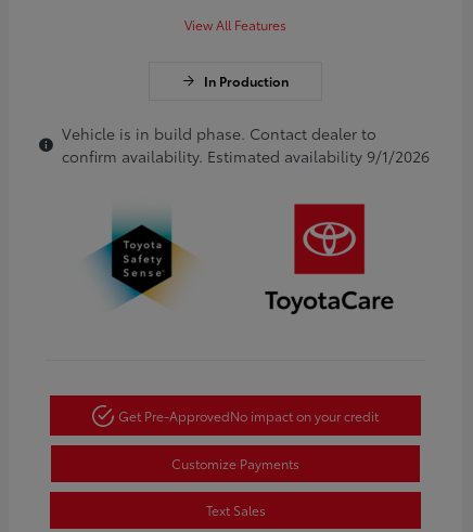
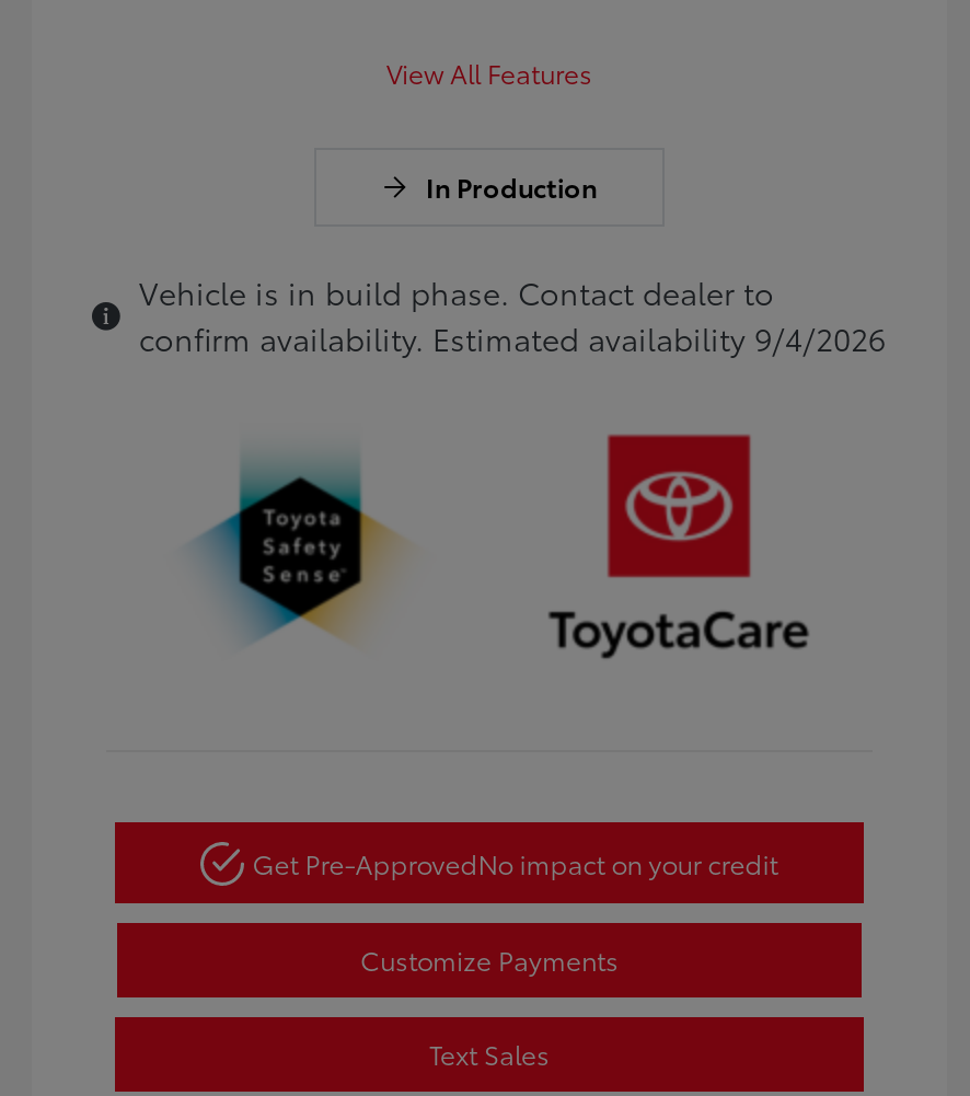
- confirm availability. Estimated availability 9/1/2026
+ confirm availability. Estimated availability 9/4/2026
